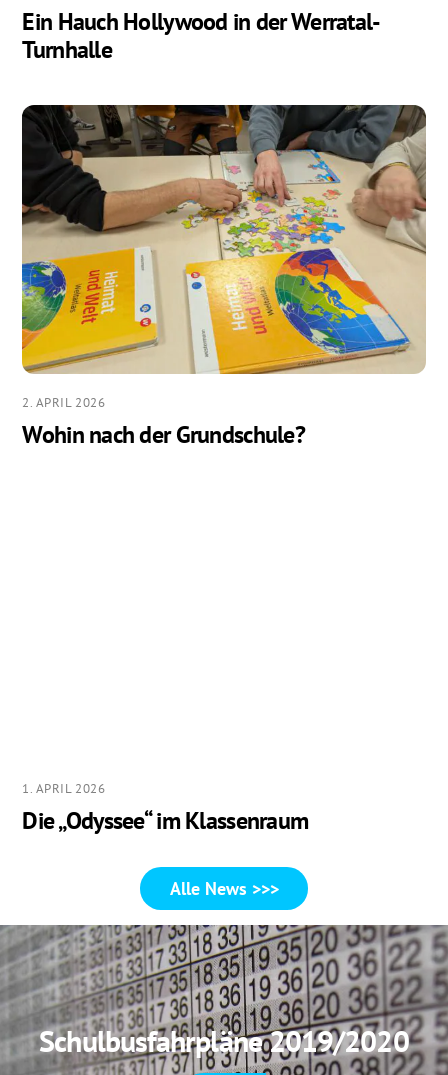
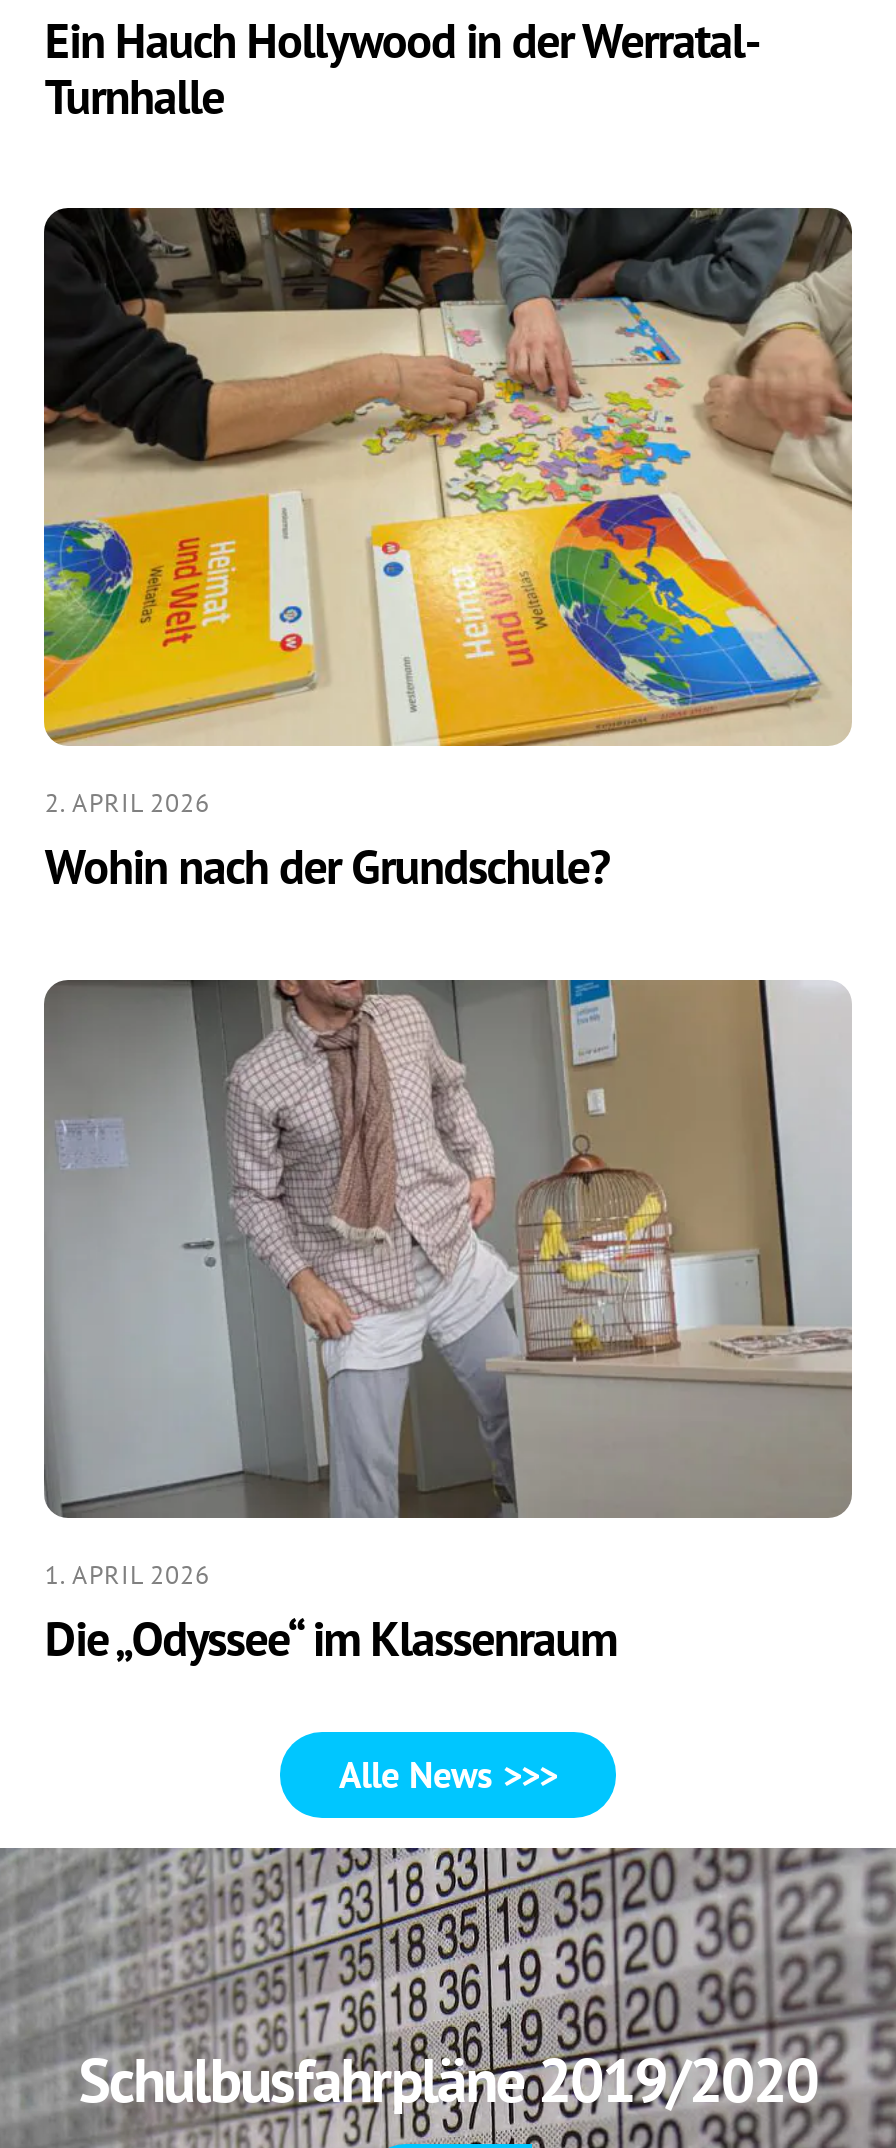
+ [image]
